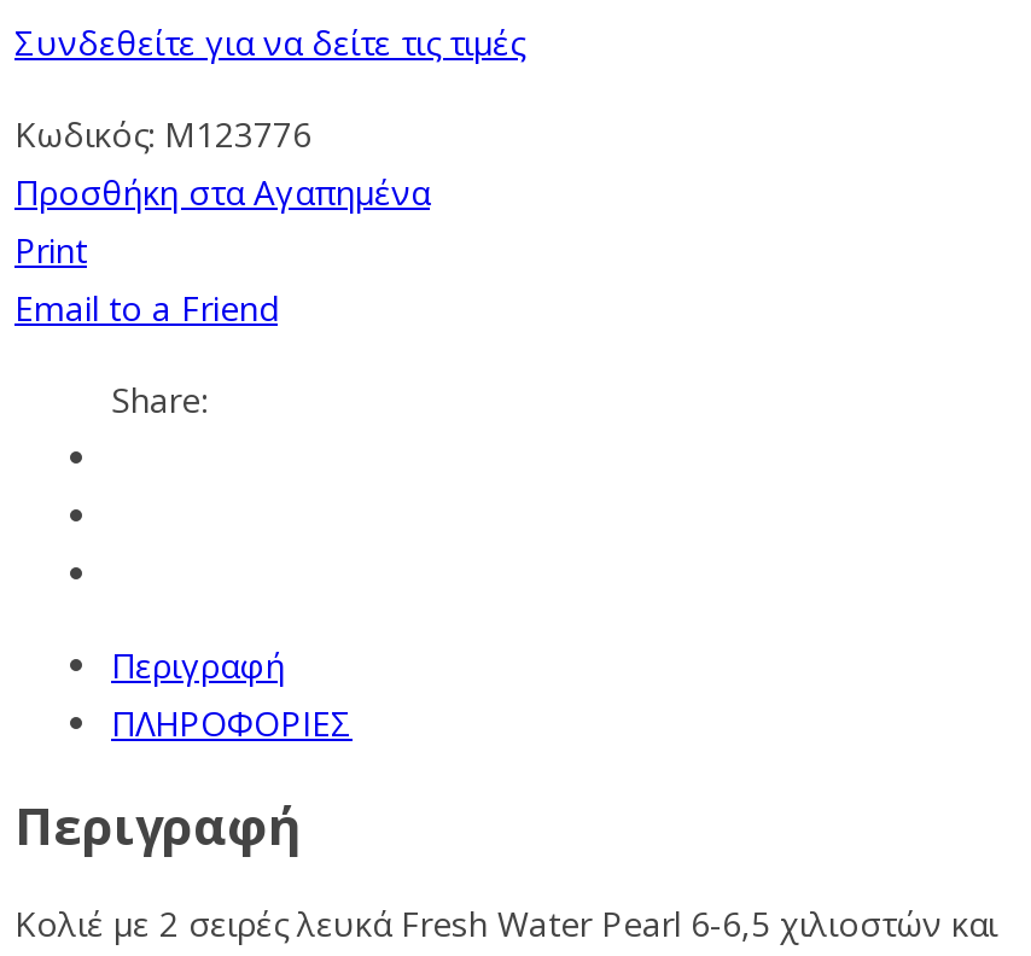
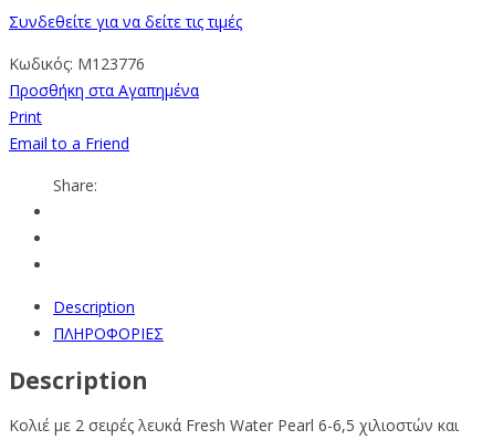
- Περιγραφή
+ Description

- Περιγραφή
+ Description
